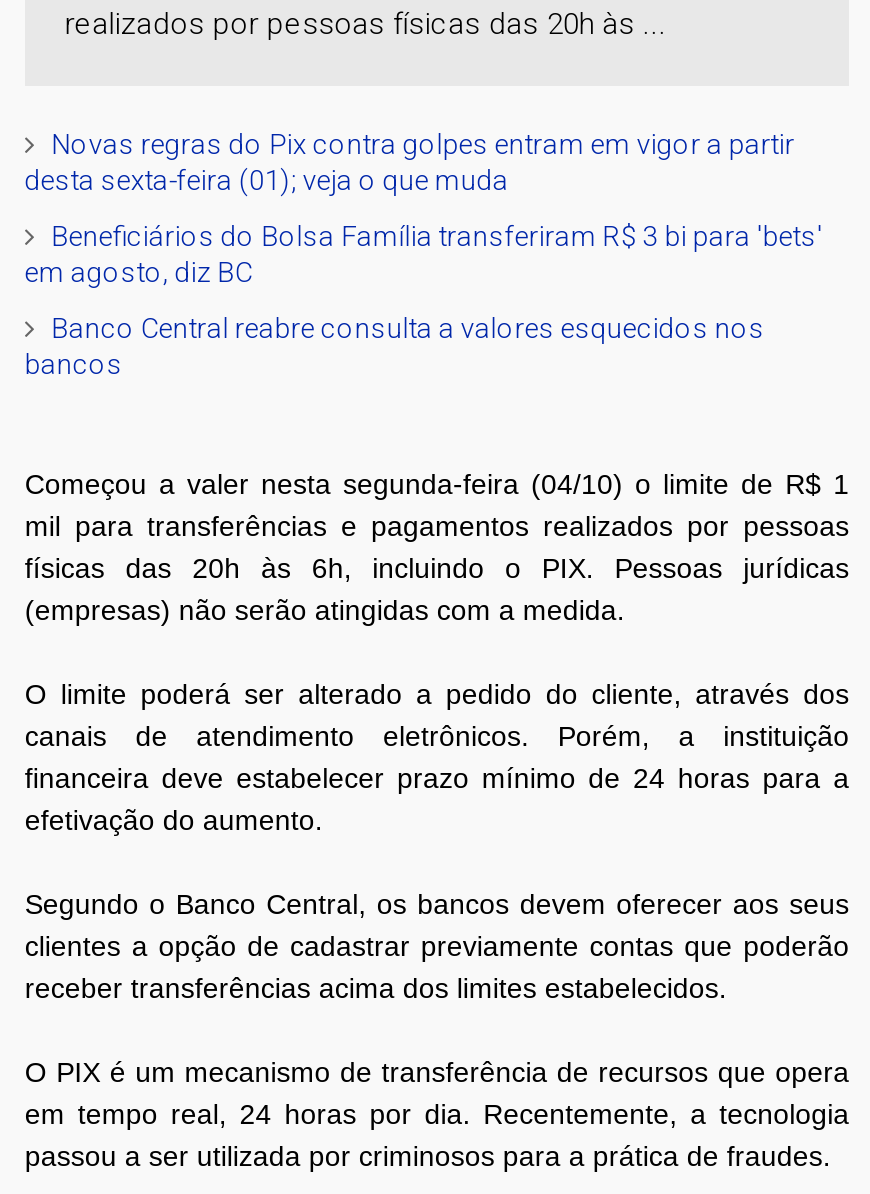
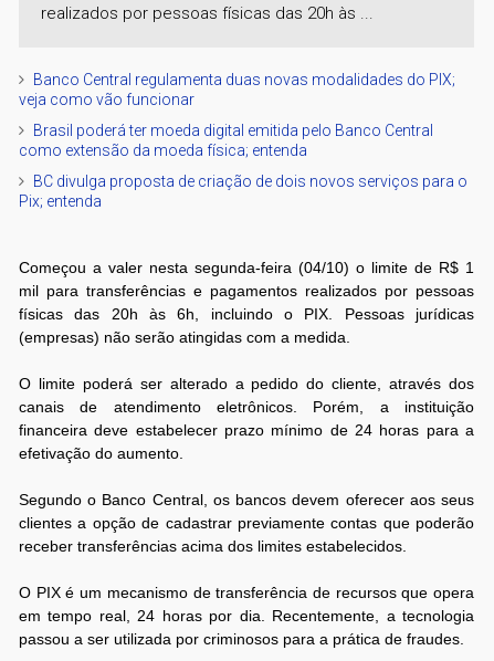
- Novas regras do Pix contra golpes entram em vigor a partir
- desta sexta-feira (01); veja o que muda
+ Banco Central regulamenta duas novas modalidades do PIX;
+ veja como vão funcionar

- Beneficiários do Bolsa Família transferiram R$ 3 bi para 'bets'
- em agosto, diz BC
+ Brasil poderá ter moeda digital emitida pelo Banco Central
+ como extensão da moeda física; entenda

- Banco Central reabre consulta a valores esquecidos nos
- bancos
+ BC divulga proposta de criação de dois novos serviços para o
+ Pix; entenda
